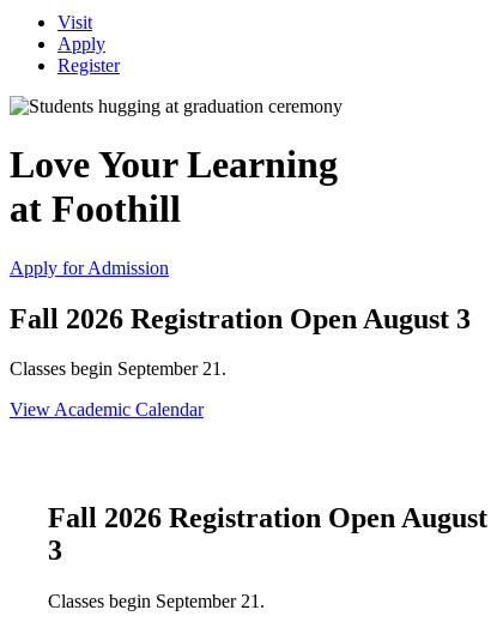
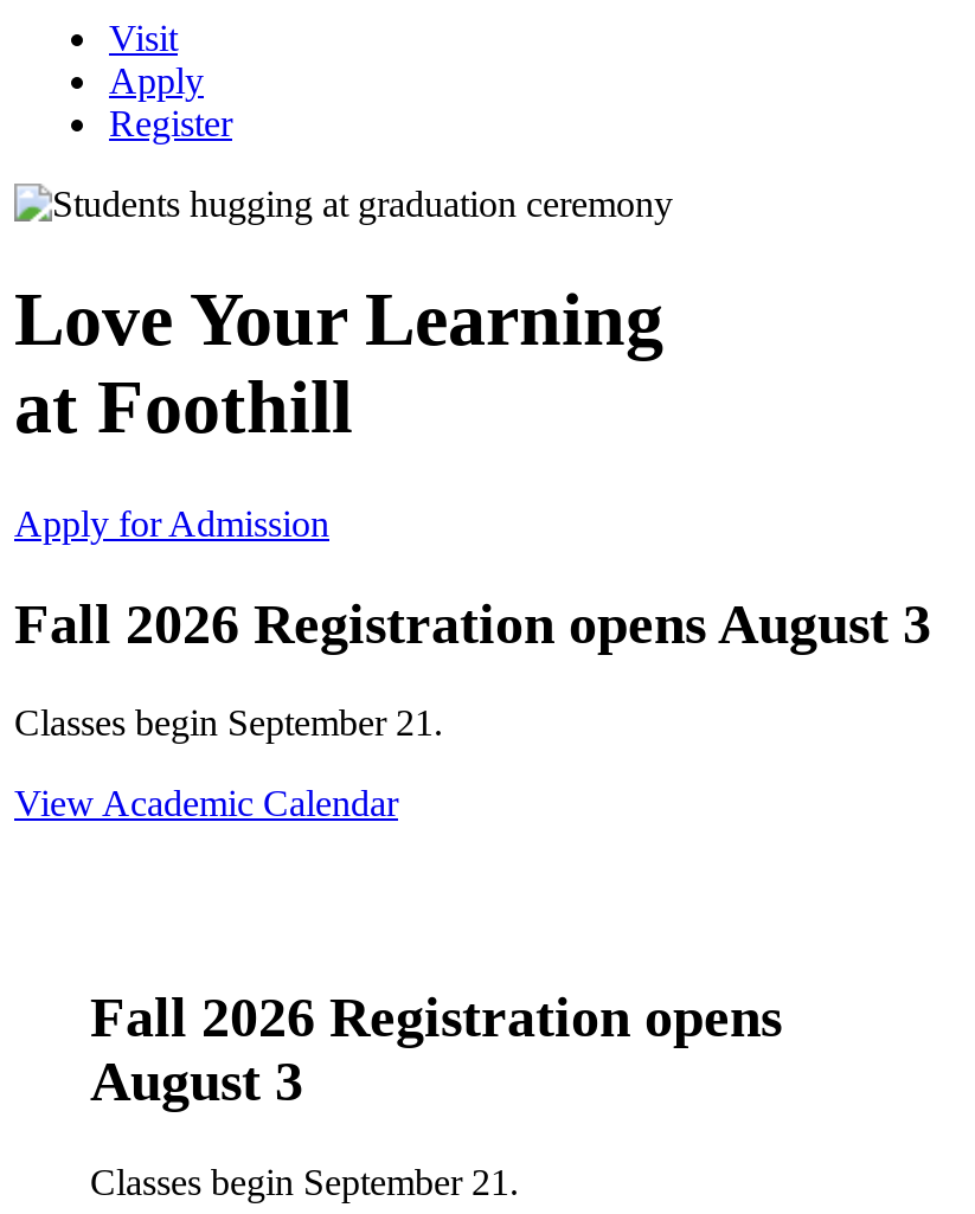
- Fall 2026 Registration Open August 3
+ Fall 2026 Registration opens August 3

- Fall 2026 Registration Open August
- 3
+ Fall 2026 Registration opens
+ August 3
